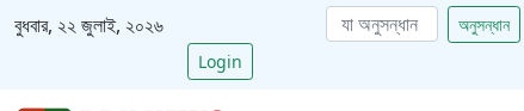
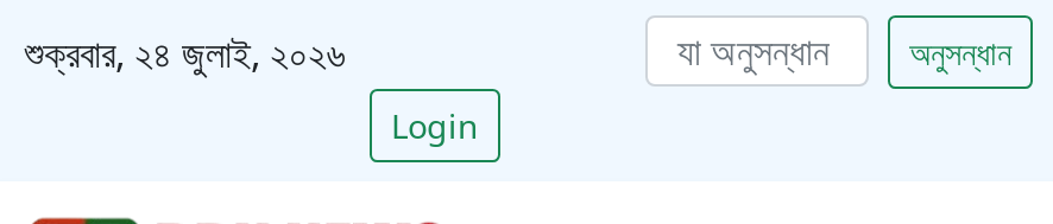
- বুধবার, ২২ জুলাই, ২০২৬
+ শুক্রবার, ২৪ জুলাই, ২০২৬
